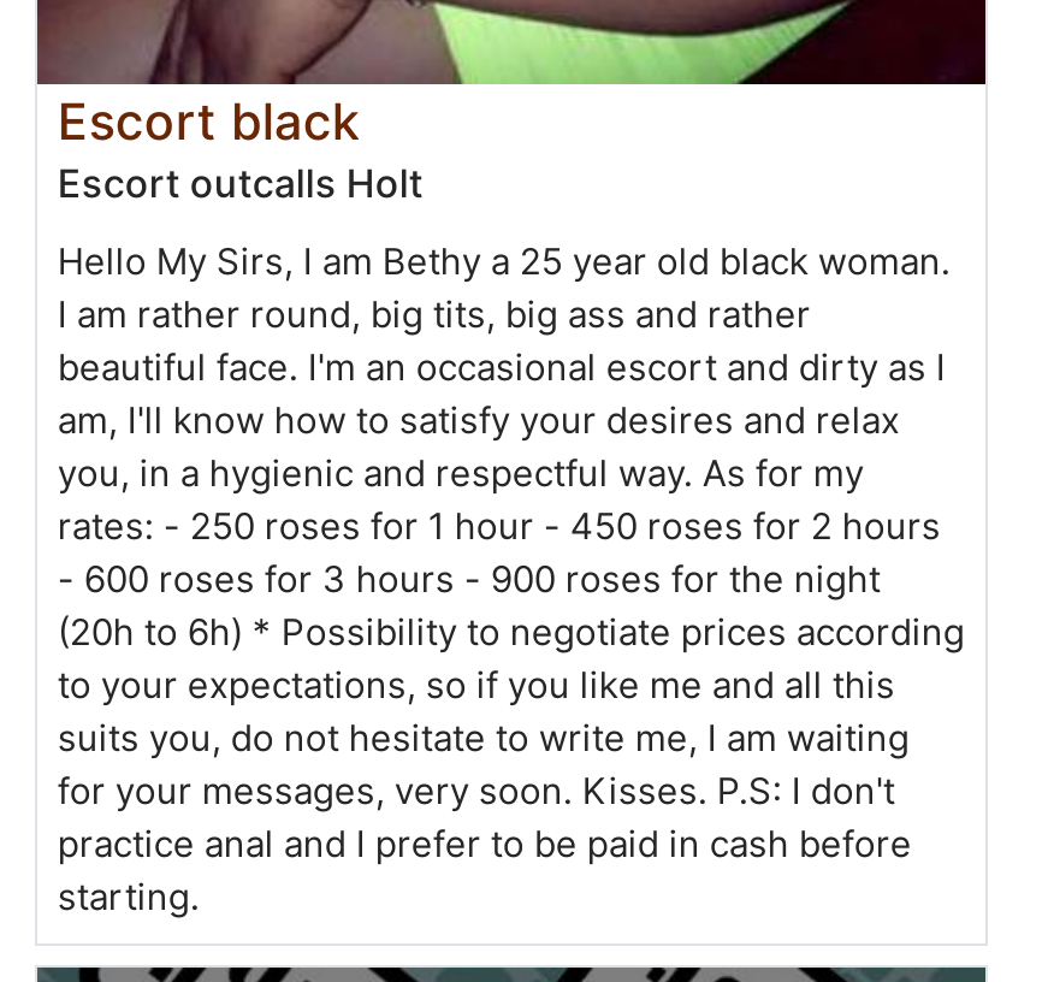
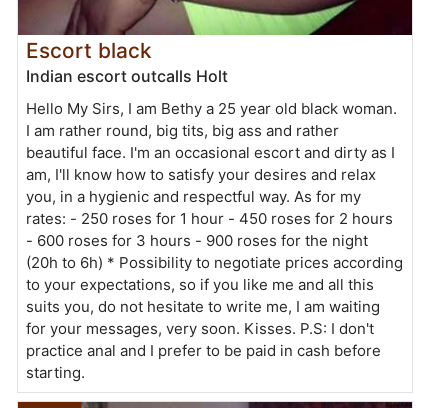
- Escort outcalls Holt
+ Indian escort outcalls Holt
